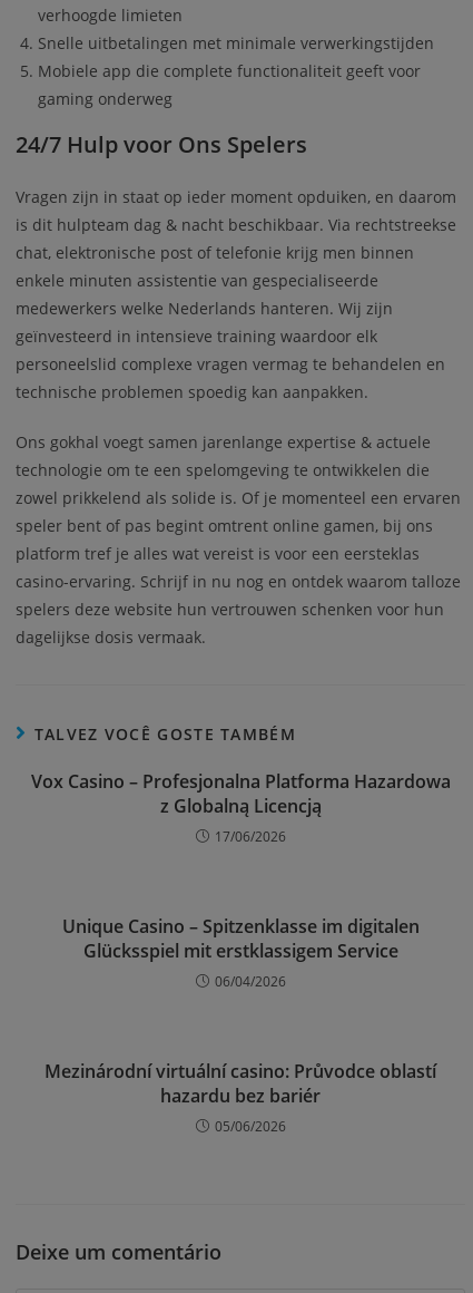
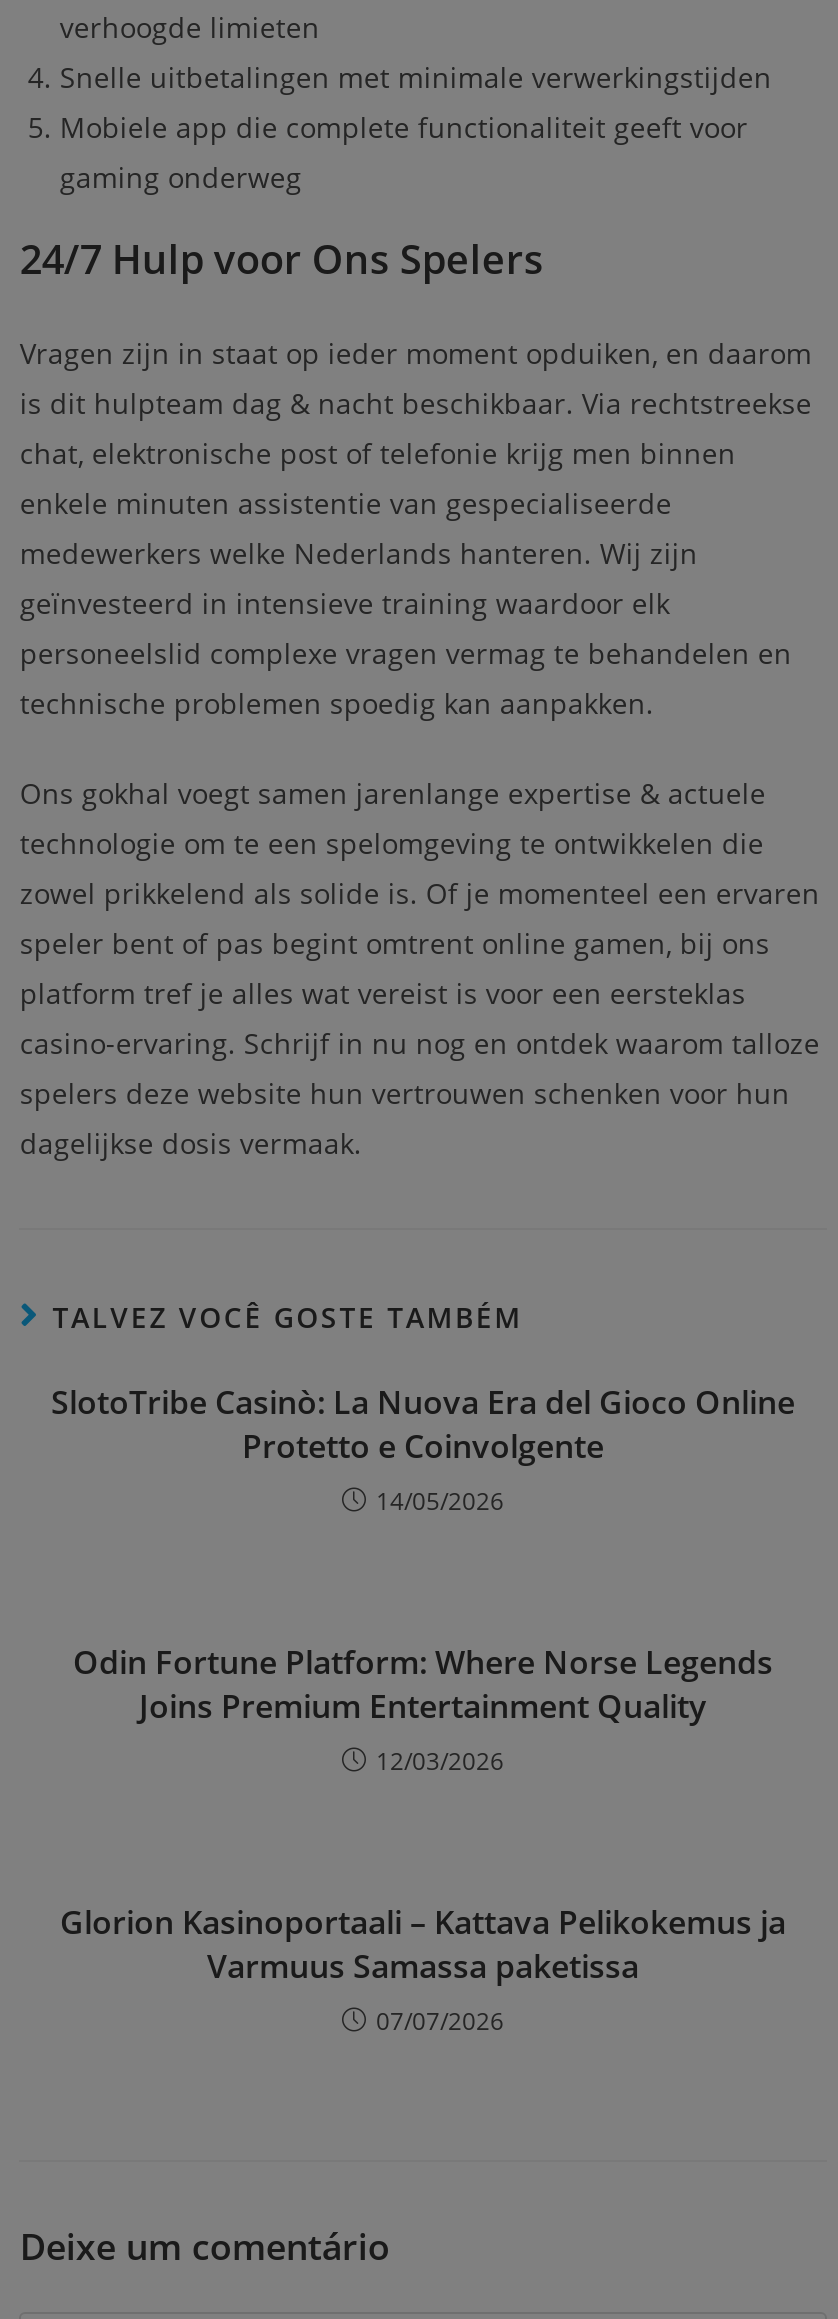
- Vox Casino – Profesjonalna Platforma Hazardowa
- z Globalną Licencją
- 17/06/2026
+ SlotoTribe Casinò: La Nuova Era del Gioco Online
+ Protetto e Coinvolgente
+ 14/05/2026

- Unique Casino – Spitzenklasse im digitalen
- Glücksspiel mit erstklassigem Service
- 06/04/2026
+ Odin Fortune Platform: Where Norse Legends
+ Joins Premium Entertainment Quality
+ 12/03/2026

- Mezinárodní virtuální casino: Průvodce oblastí
- hazardu bez bariér
- 05/06/2026
+ Glorion Kasinoportaali – Kattava Pelikokemus ja
+ Varmuus Samassa paketissa
+ 07/07/2026
